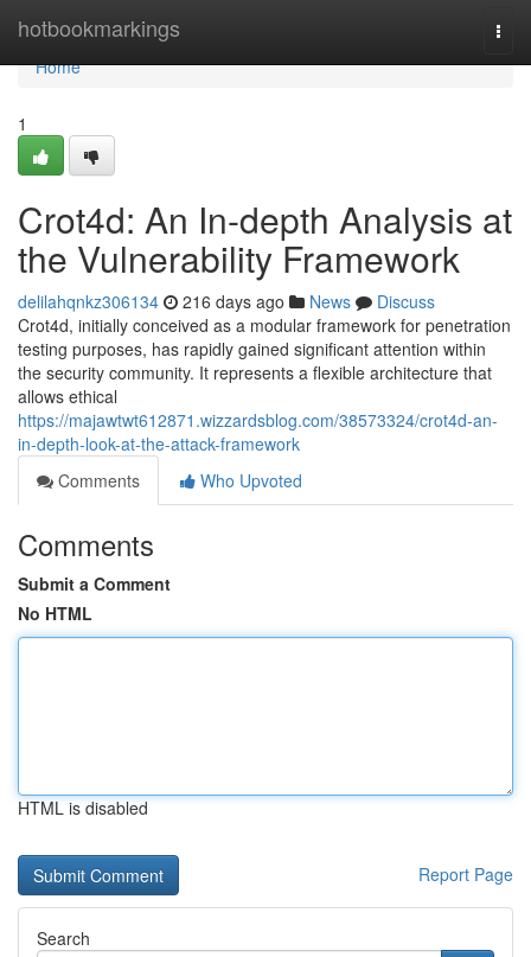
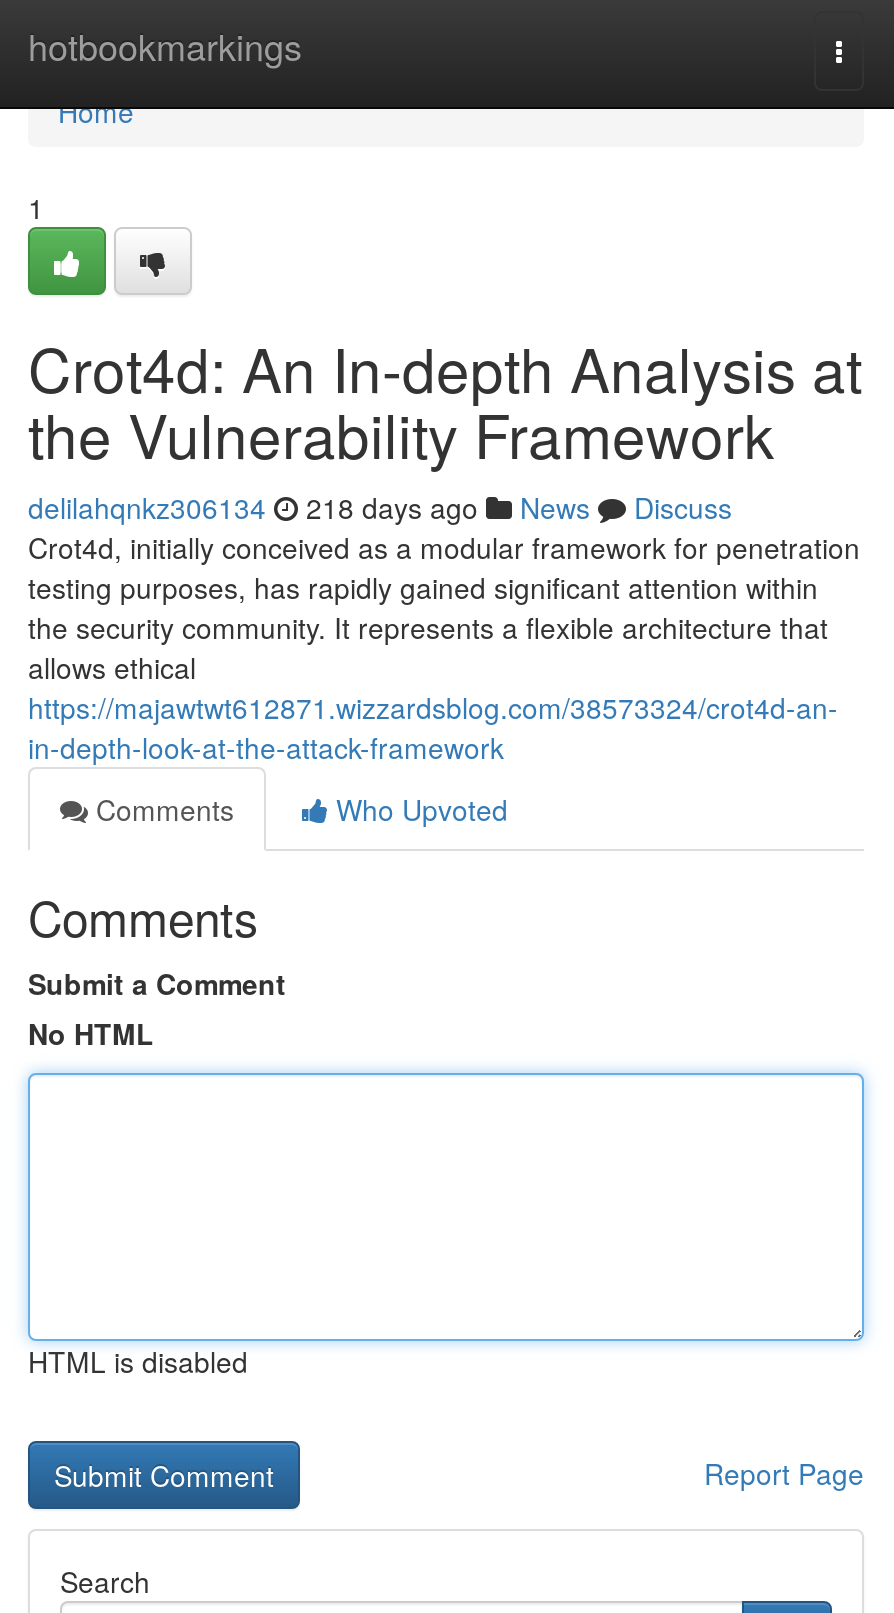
- delilahqnkz306134 216 days ago News Discuss
+ delilahqnkz306134 218 days ago News Discuss
